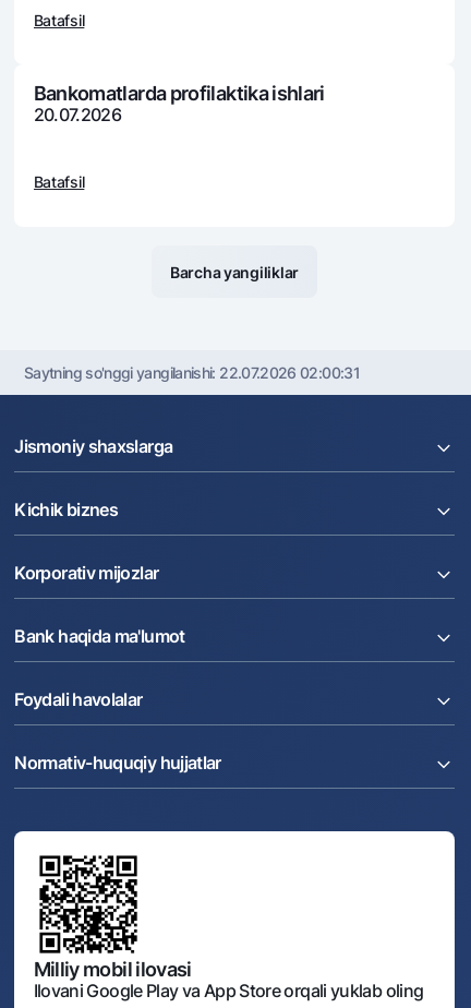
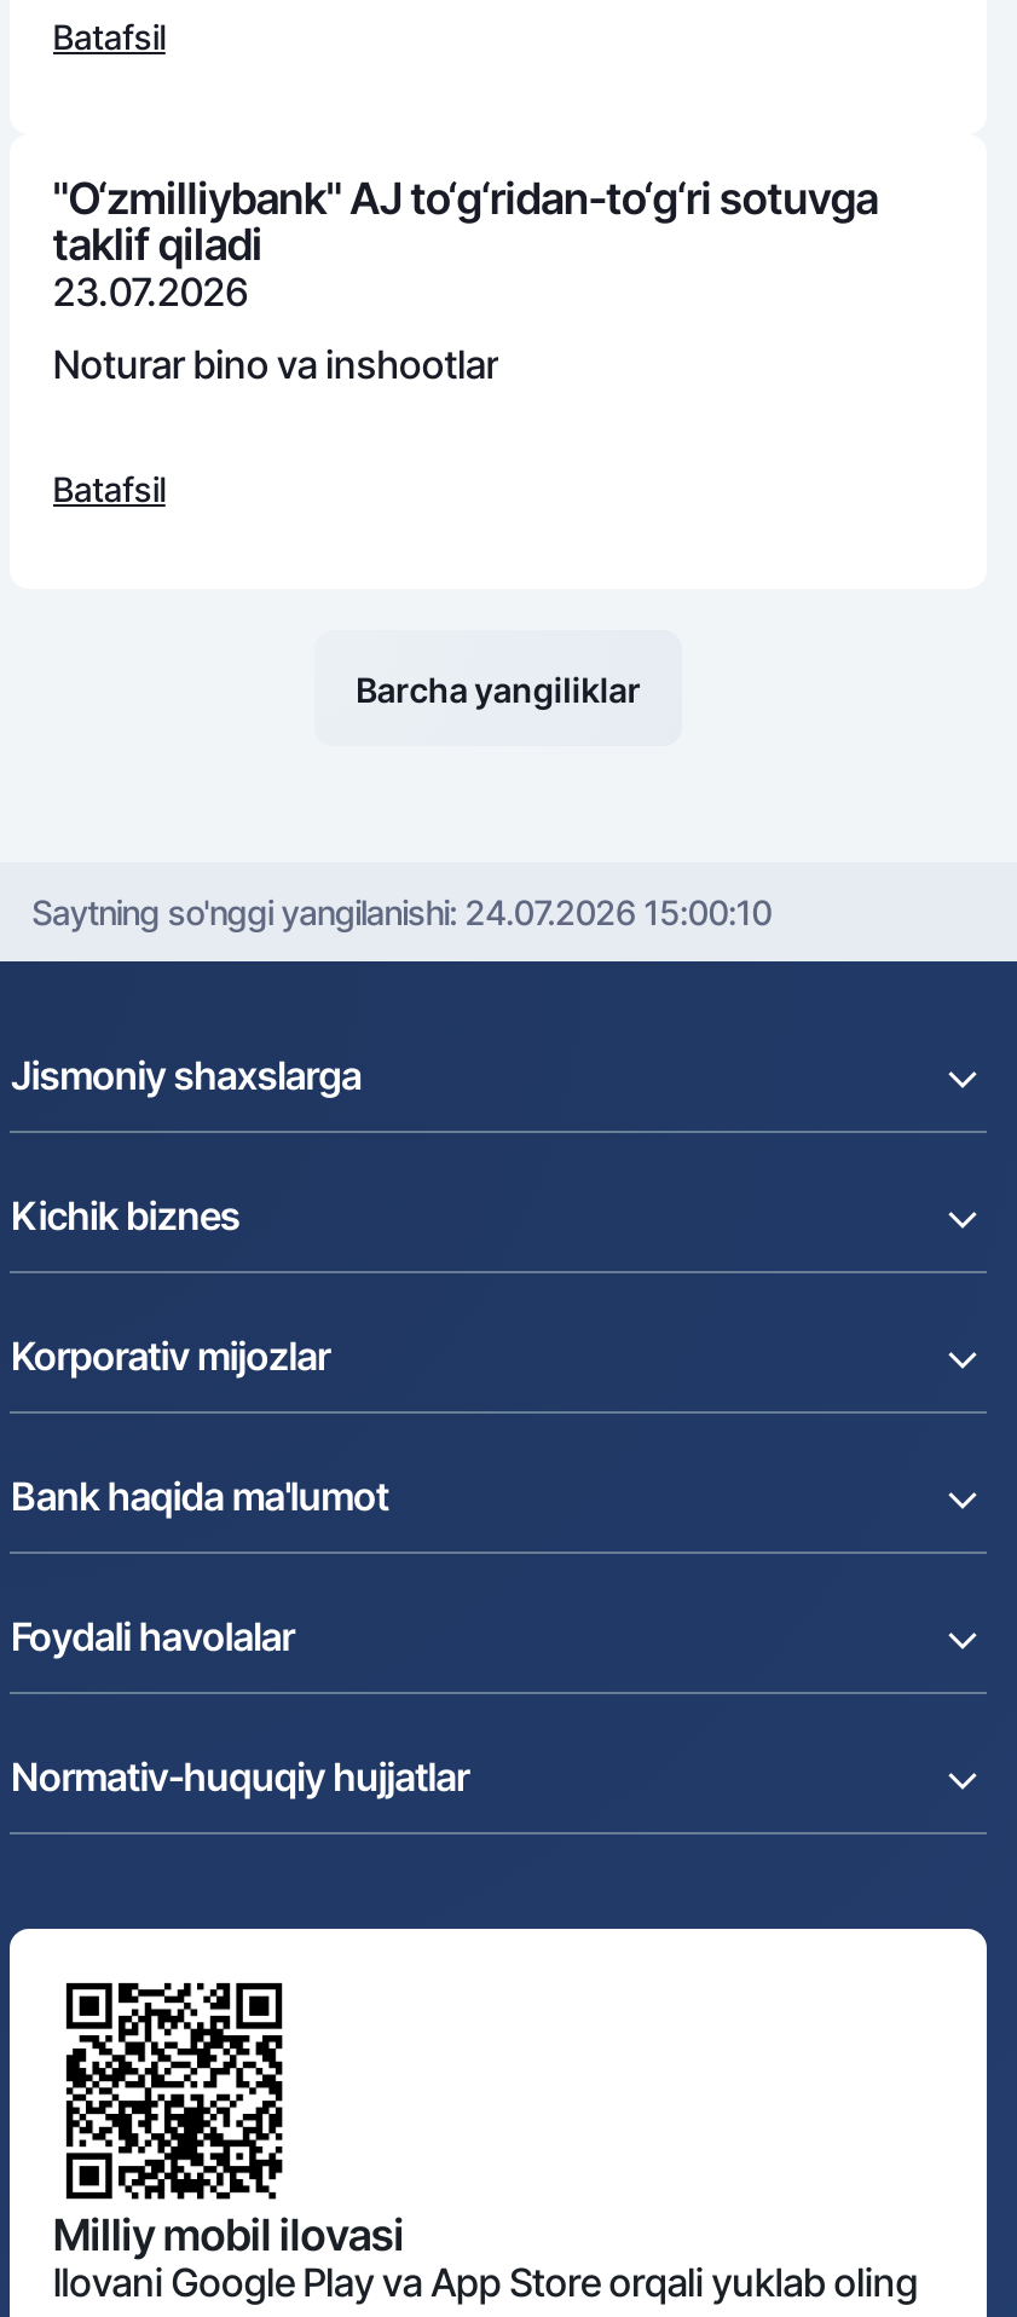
- Bankomatlarda profilaktika ishlari
- 20.07.2026
+ "O‘zmilliybank" AJ to‘g‘ridan-to‘g‘ri sotuvga
+ taklif qiladi
+ 23.07.2026
+ Noturar bino va inshootlar

- Saytning so'nggi yangilanishi: 22.07.2026 02:00:31
+ Saytning so'nggi yangilanishi: 24.07.2026 15:00:10
